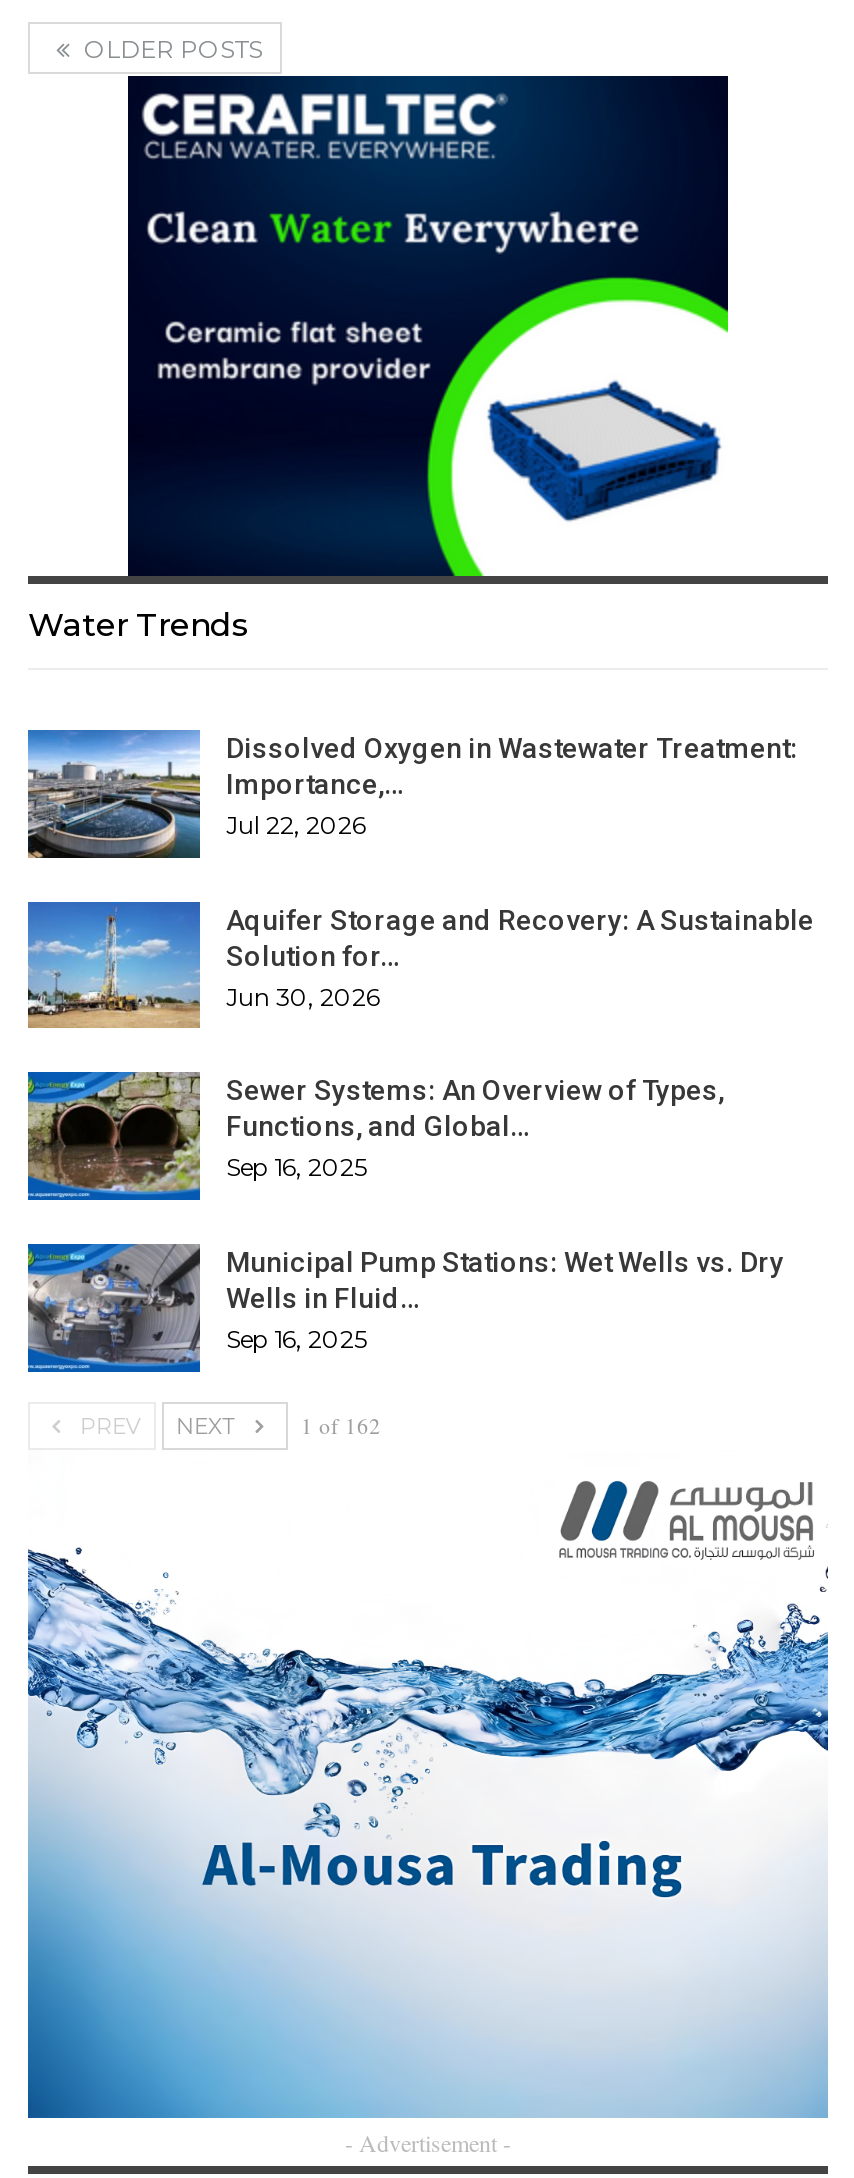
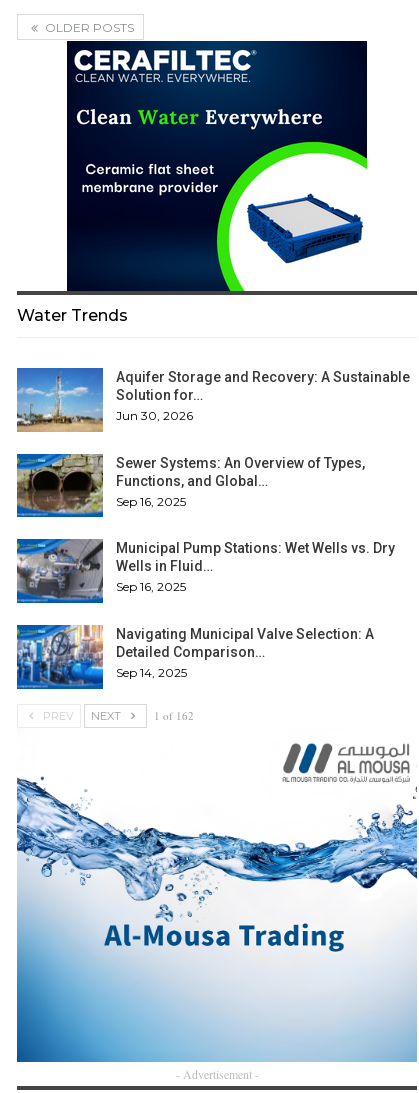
- [image]
- Dissolved Oxygen in Wastewater Treatment:
- Importance,…
- Jul 22, 2026

moved up: [image] | Aquifer Storage and Recovery: A Sustainable | Solution for… | ... | Wells in Fluid… | Sep 16, 2025

+ [image]
+ Navigating Municipal Valve Selection: A
+ Detailed Comparison…
+ Sep 14, 2025
